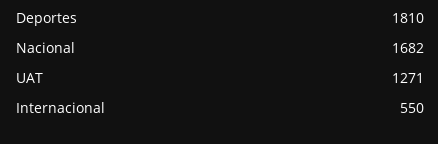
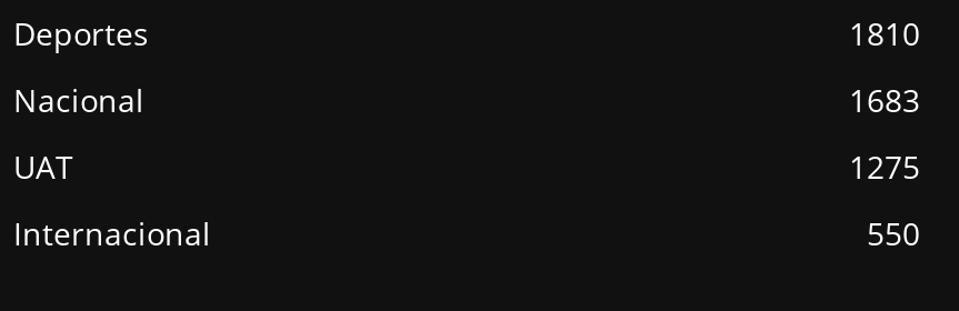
- 1682
+ 1683

- 1271
+ 1275
